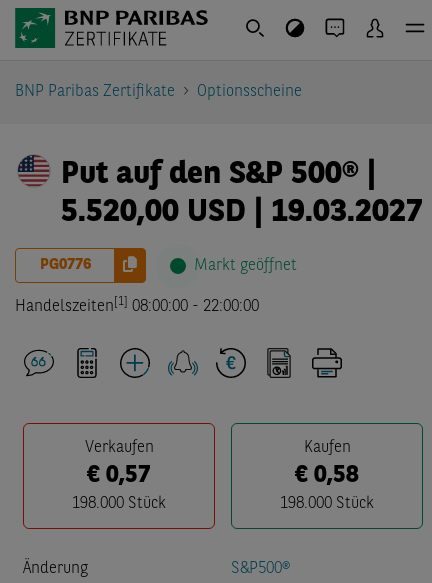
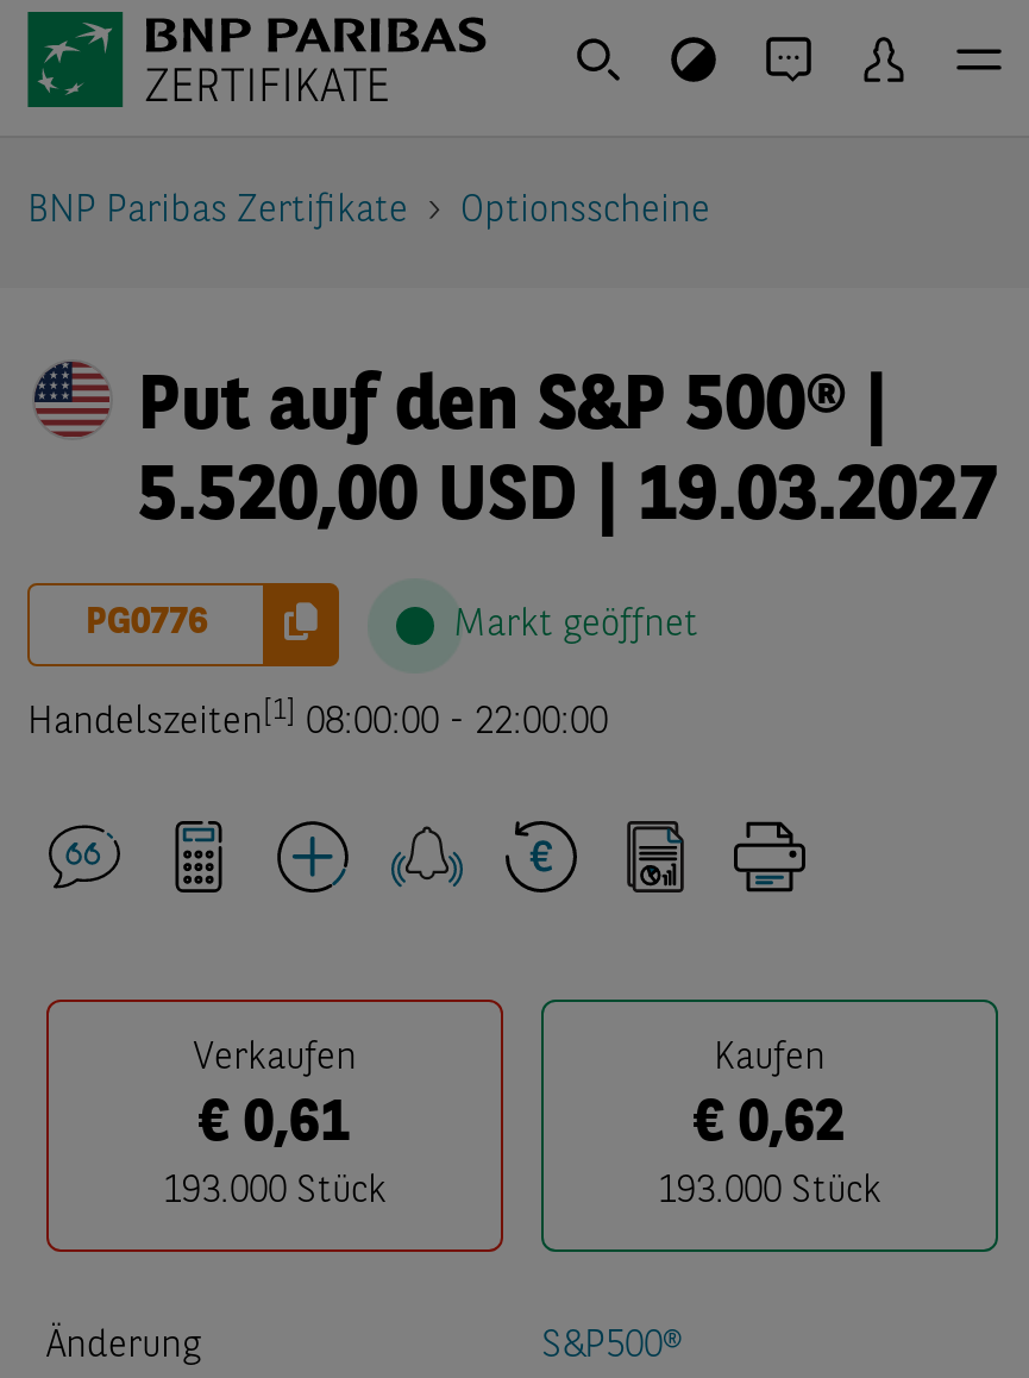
- € 0,57
+ € 0,61

- € 0,58
+ € 0,62

- 198.000 Stück
+ 193.000 Stück

- 198.000 Stück
+ 193.000 Stück
